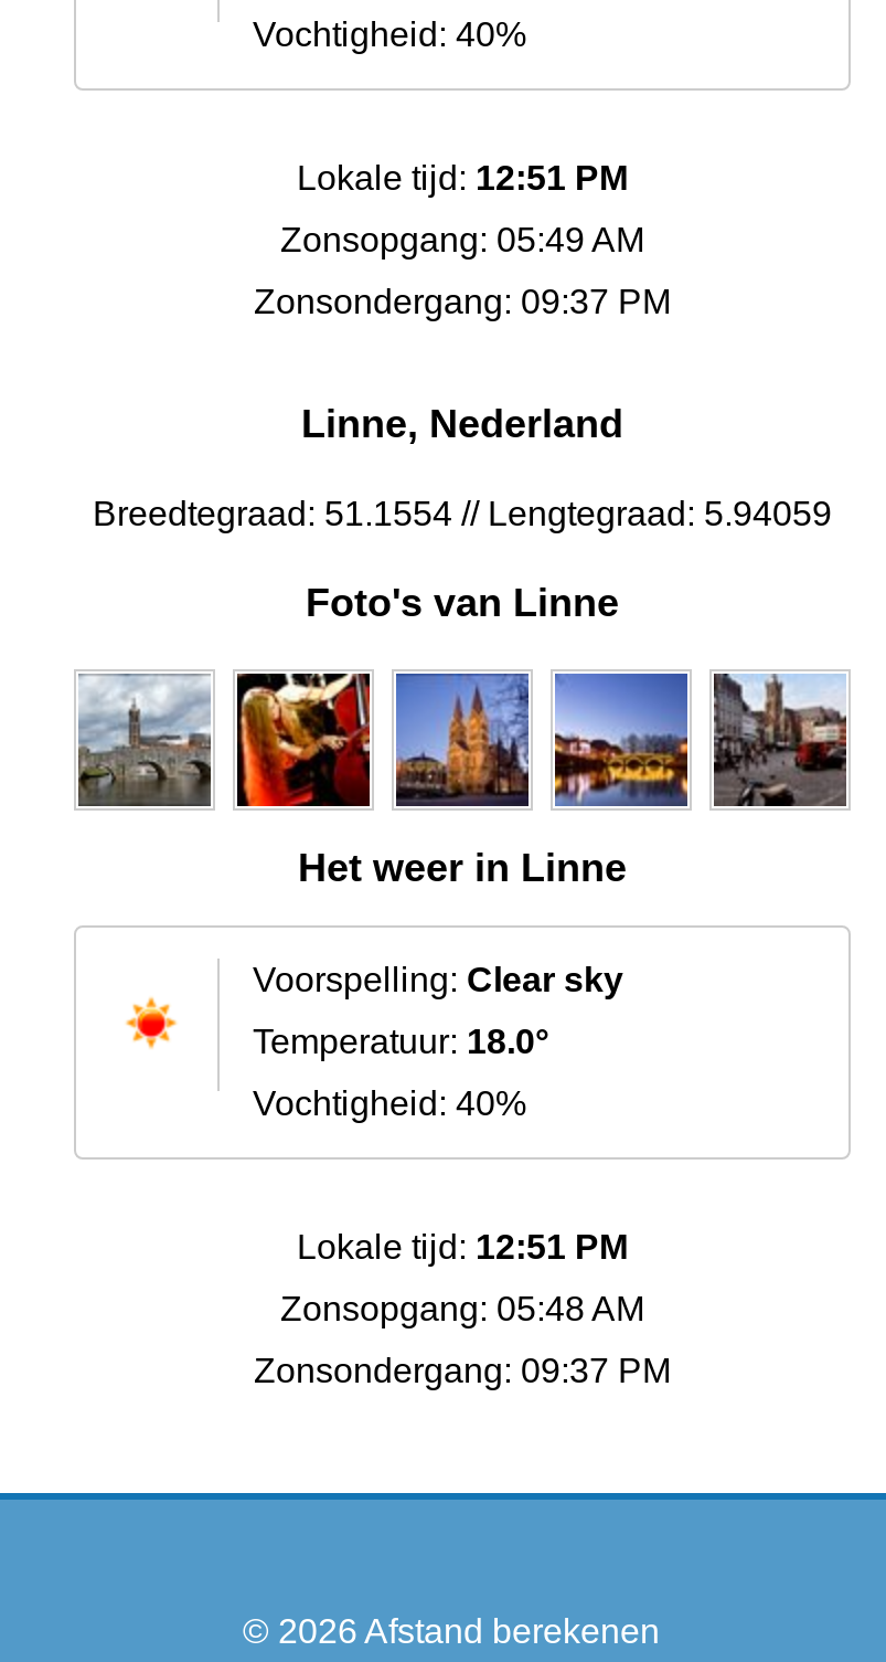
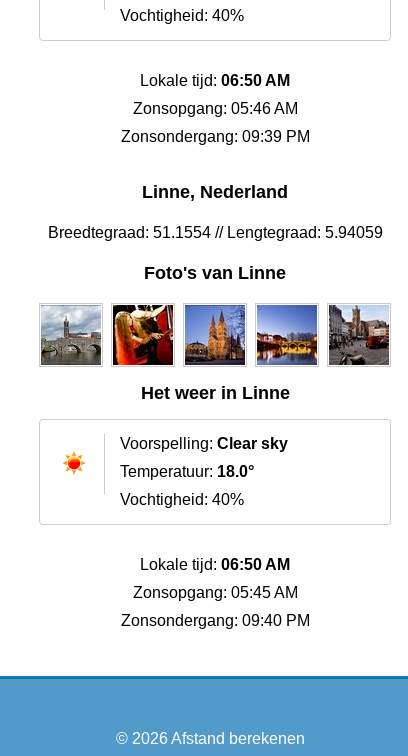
- Lokale tijd: 12:51 PM
+ Lokale tijd: 06:50 AM

- Zonsopgang: 05:49 AM
+ Zonsopgang: 05:46 AM

- Zonsondergang: 09:37 PM
+ Zonsondergang: 09:39 PM

- Lokale tijd: 12:51 PM
+ Lokale tijd: 06:50 AM

- Zonsopgang: 05:48 AM
+ Zonsopgang: 05:45 AM

- Zonsondergang: 09:37 PM
+ Zonsondergang: 09:40 PM
